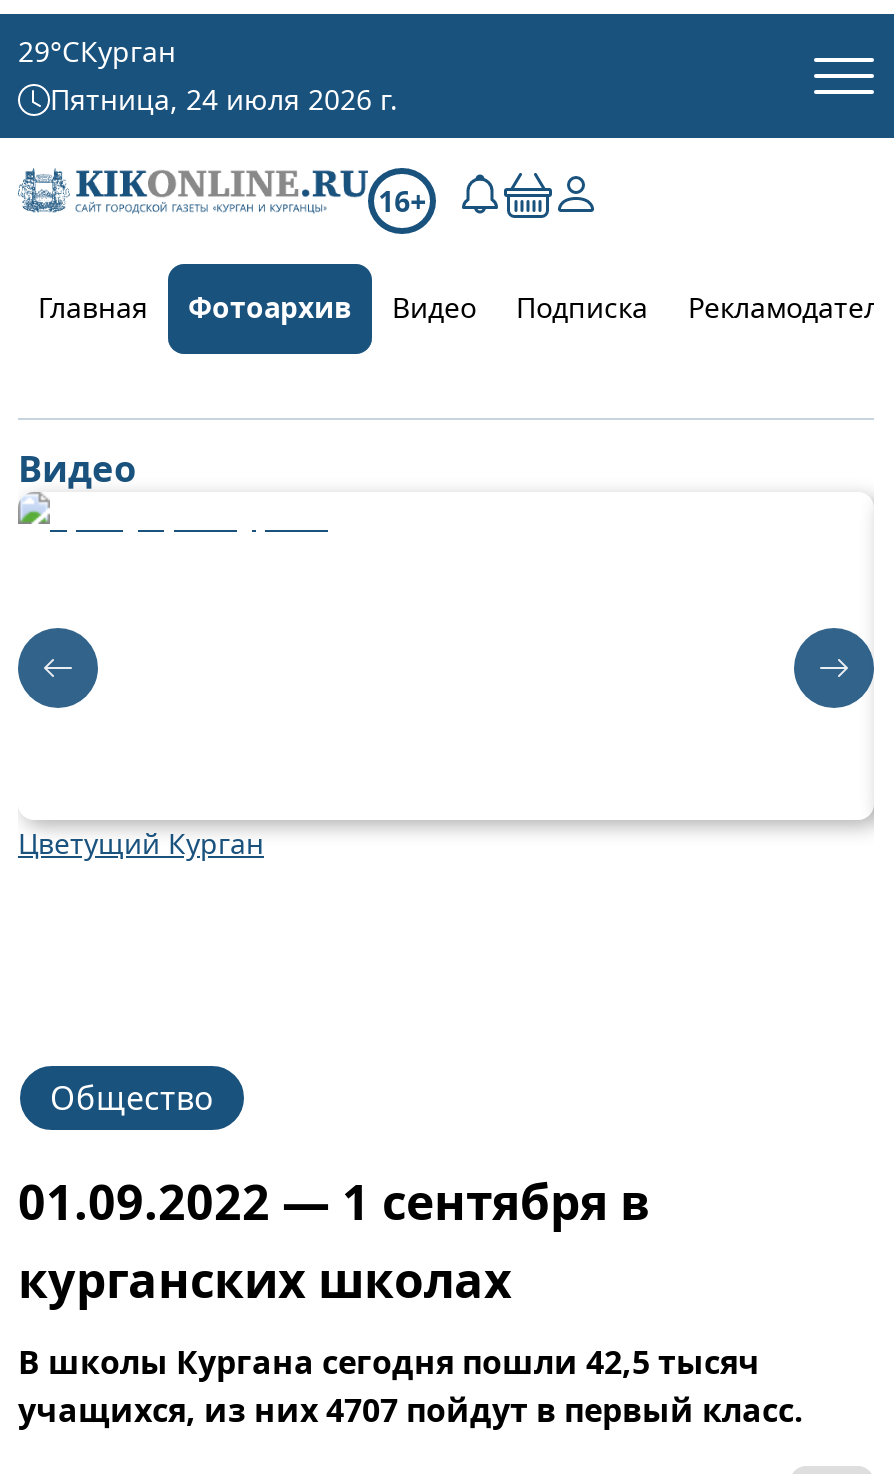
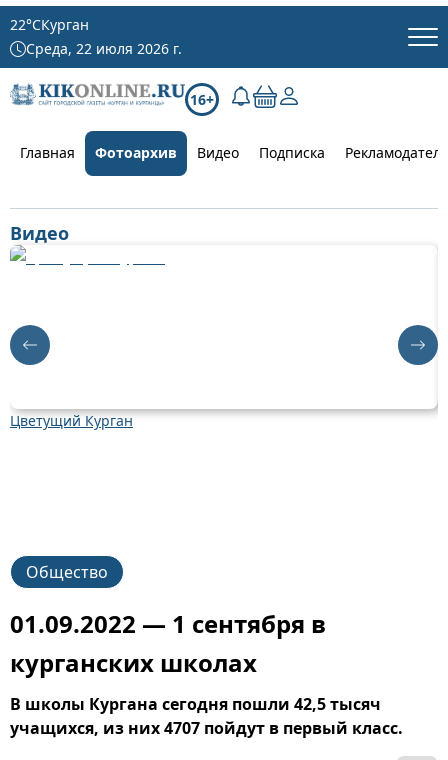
- 29°CКурган
+ 22°CКурган

- Пятница, 24 июля 2026 г.
+ Среда, 22 июля 2026 г.

- [image]
+ [image]

- [image]
+ [image]
